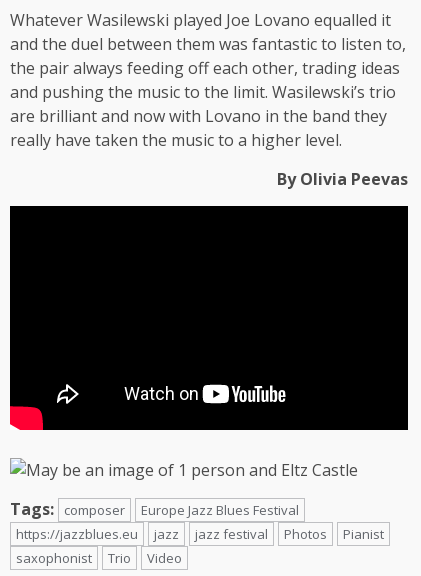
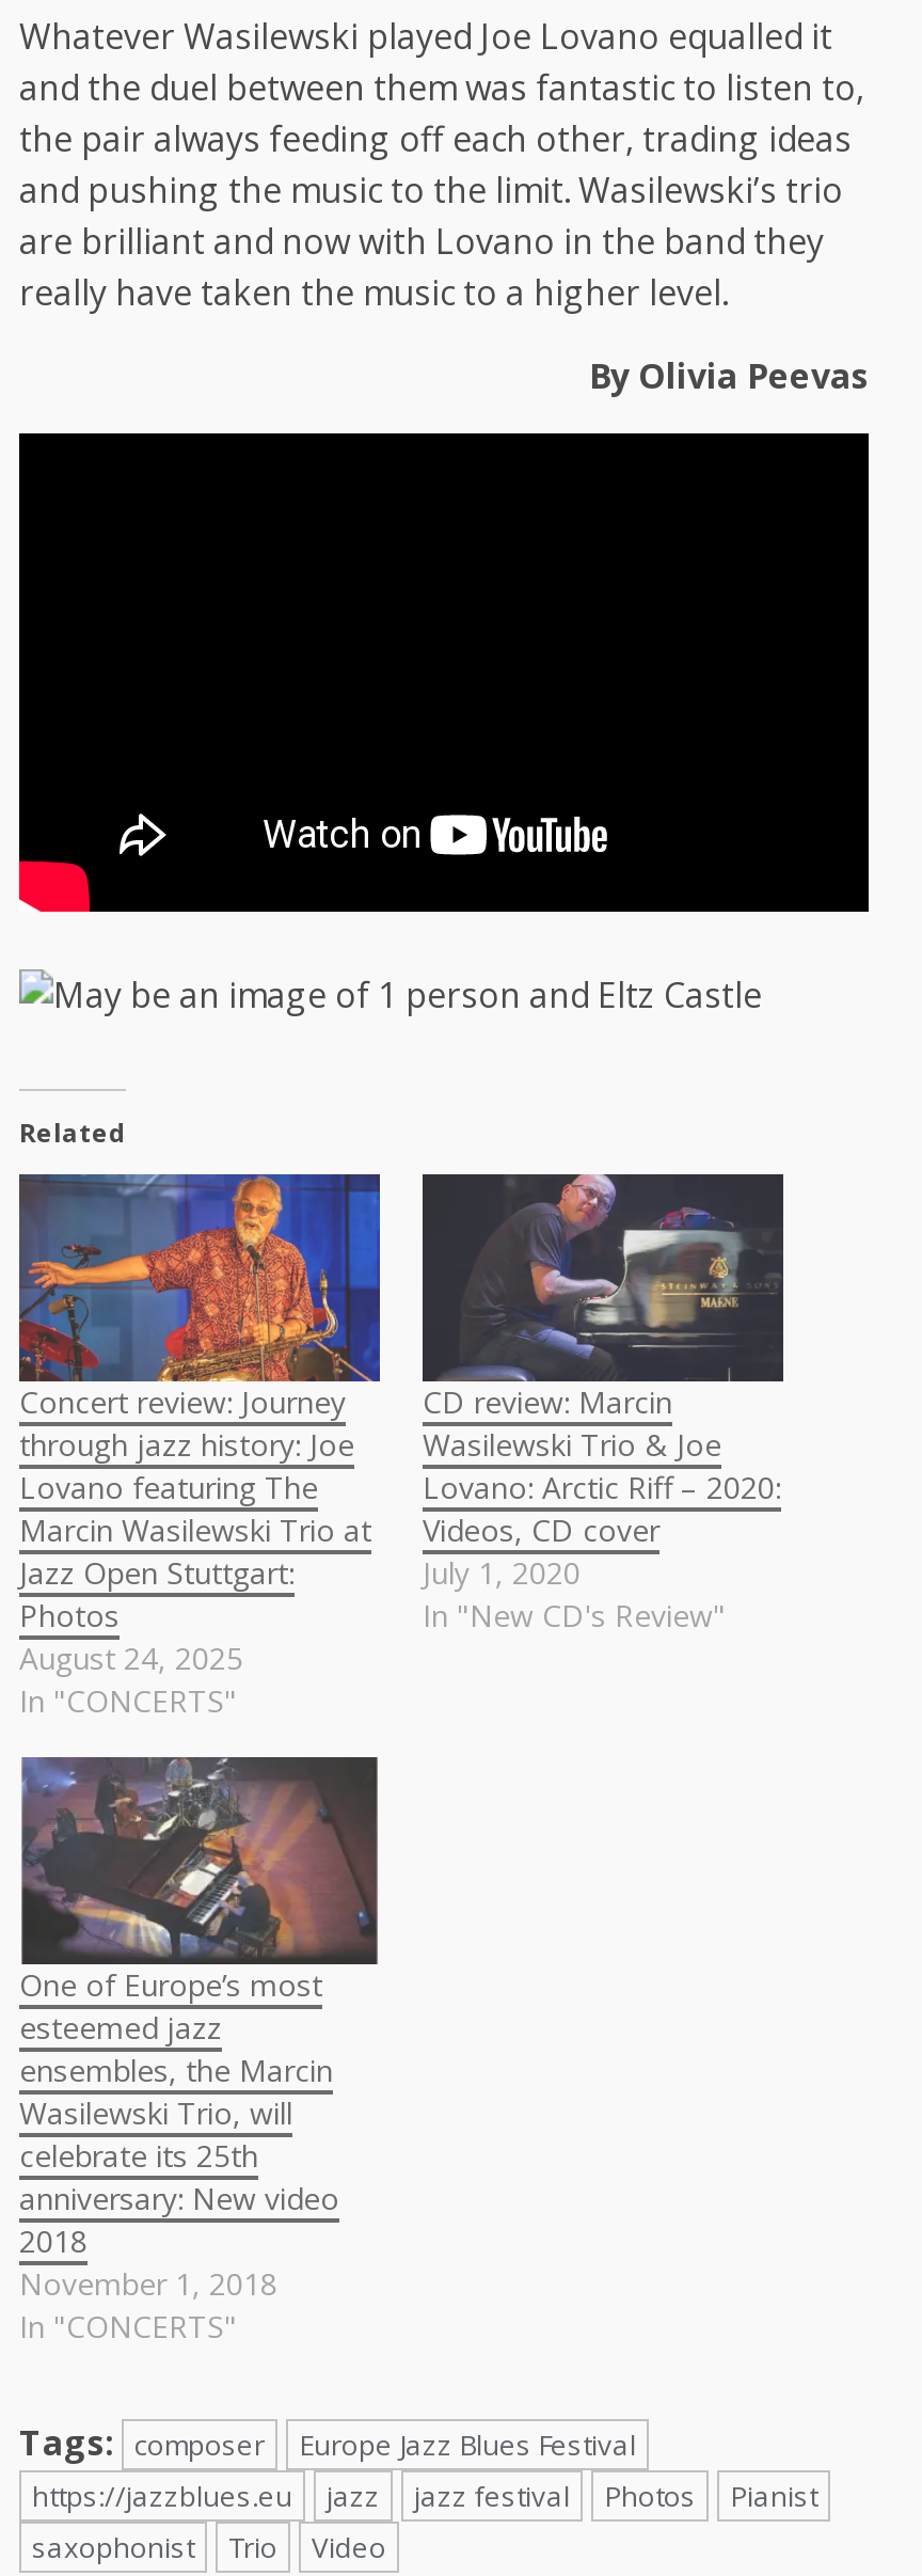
+ [image]
+ Concert review: Journey
+ through jazz history: Joe
+ Lovano featuring The
+ Marcin Wasilewski Trio at
+ Jazz Open Stuttgart:
+ Photos
+ August 24, 2025
+ In "CONCERTS"

+ Related

+ [image]
+ One of Europe’s most
+ esteemed jazz
+ ensembles, the Marcin
+ Wasilewski Trio, will
+ celebrate its 25th
+ anniversary: New video
+ 2018
+ November 1, 2018
+ In "CONCERTS"

+ [image]
+ CD review: Marcin
+ Wasilewski Trio & Joe
+ Lovano: Arctic Riff – 2020:
+ Videos, CD cover
+ July 1, 2020
+ In "New CD's Review"
